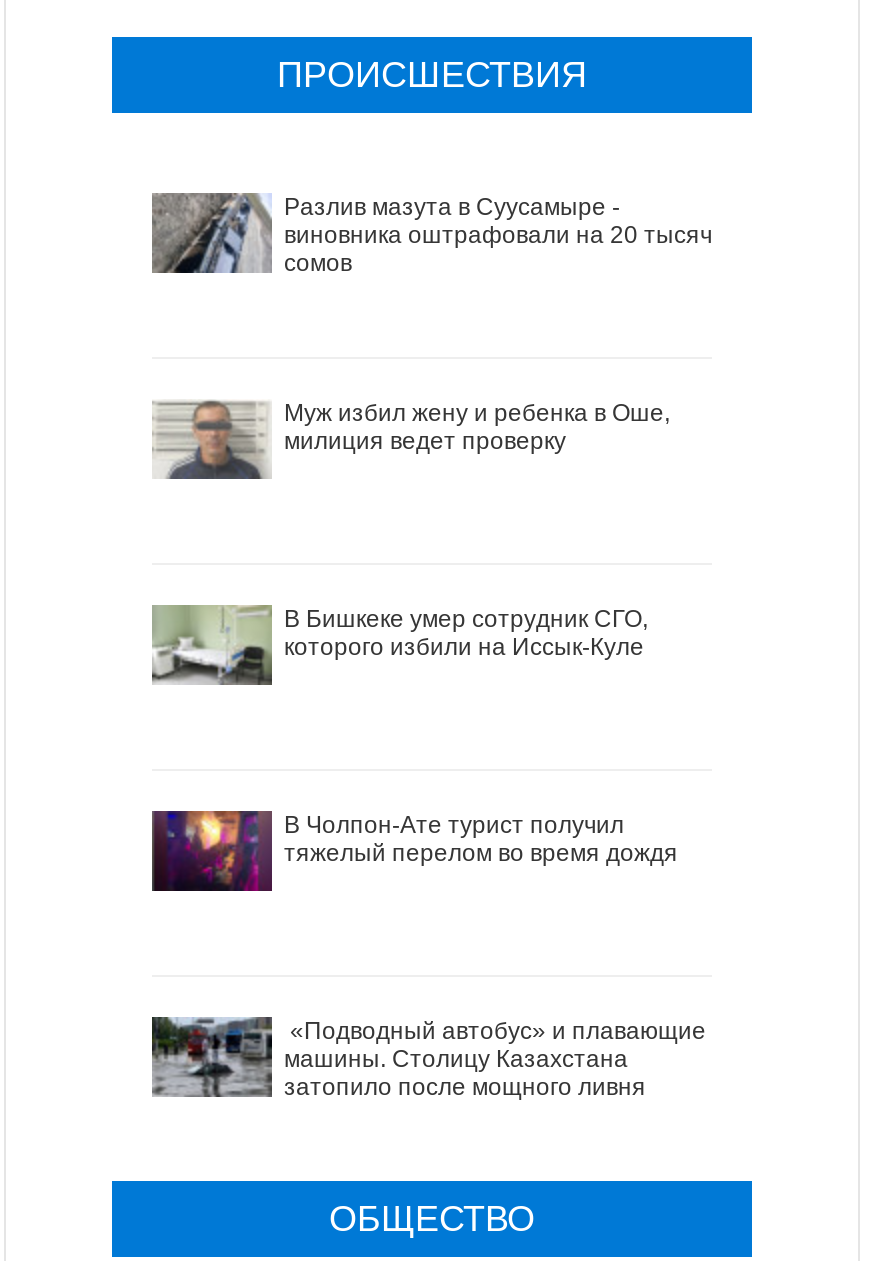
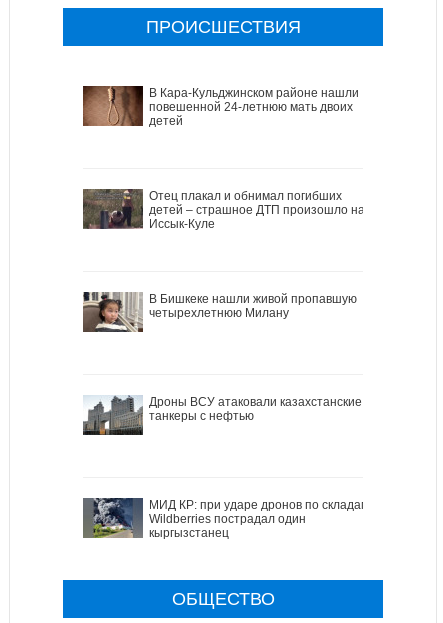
- [image]
- Разлив мазута в Суусамыре -
- виновника оштрафовали на 20 тысяч
- сомов
+ [image]
+ В Кара-Кульджинском районе нашли
+ повешенной 24-летнюю мать двоих
+ детей

- [image]
- Муж избил жену и ребенка в Оше,
- милиция ведет проверку
+ [image]
+ Отец плакал и обнимал погибших
+ детей – страшное ДТП произошло на
+ Иссык-Куле

- [image]
- В Бишкеке умер сотрудник СГО,
- которого избили на Иссык-Куле
+ [image]
+ В Бишкеке нашли живой пропавшую
+ четырехлетнюю Милану

- [image]
- В Чолпон-Ате турист получил
- тяжелый перелом во время дождя
+ [image]
+ Дроны ВСУ атаковали казахстанские
+ танкеры с нефтью

- [image]
- «Подводный автобус» и плавающие
- машины. Столицу Казахстана
- затопило после мощного ливня
+ [image]
+ МИД КР: при ударе дронов по складам
+ Wildberries пострадал один
+ кыргызстанец
